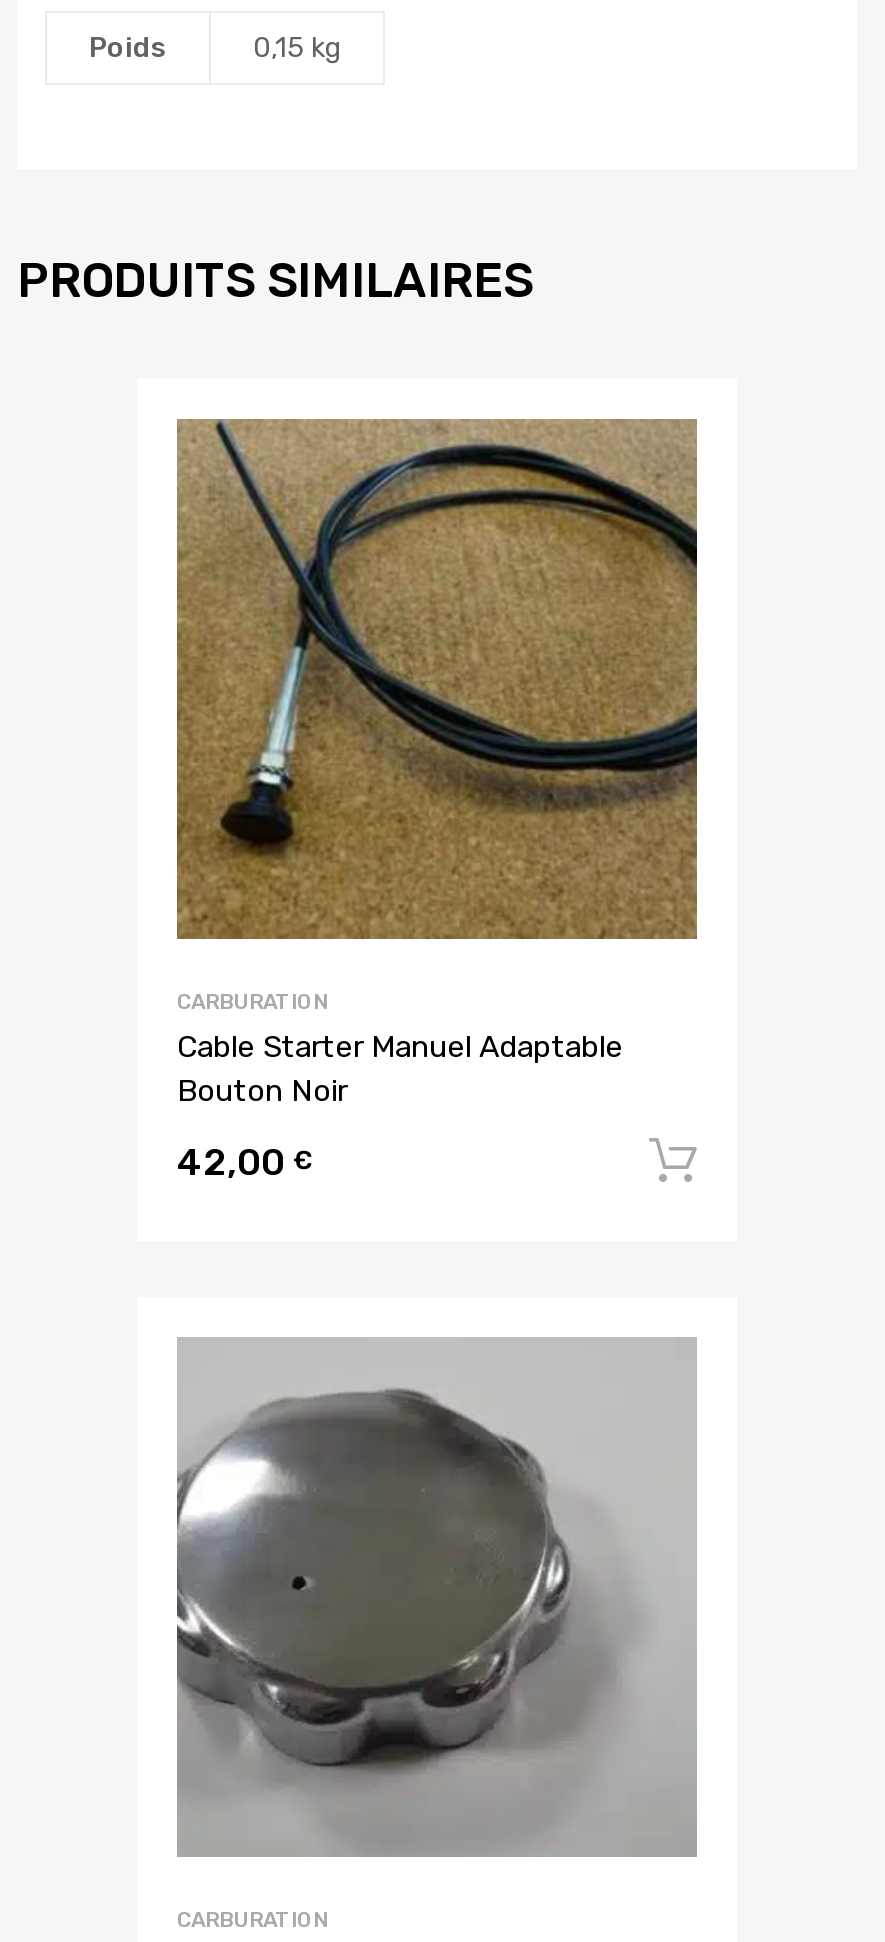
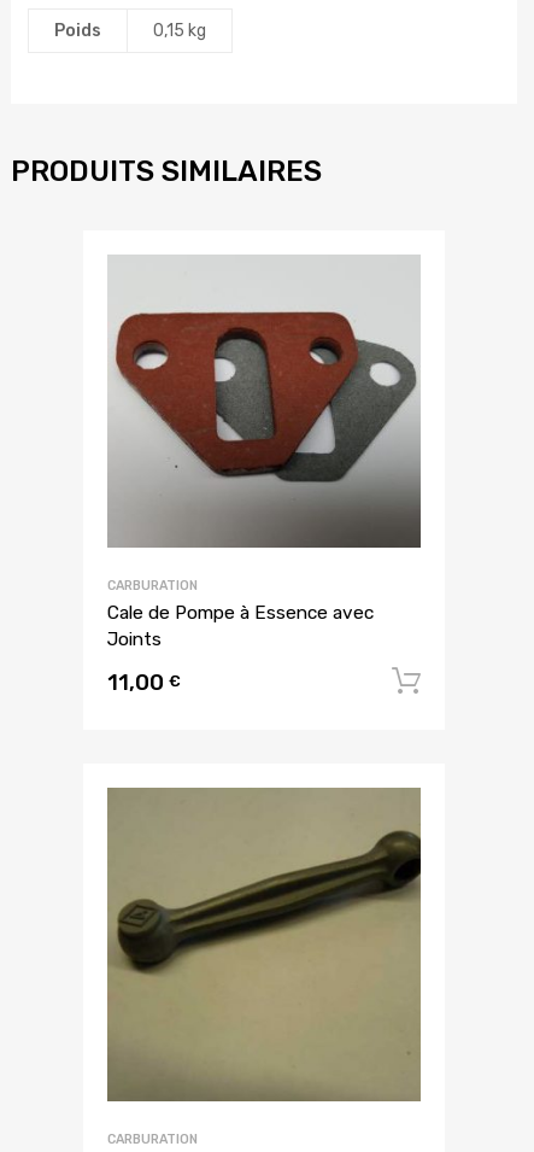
- [image]
+ [image]

- Cable Starter Manuel Adaptable
- Bouton Noir
+ Cale de Pompe à Essence avec
+ Joints

- 42,00 €
+ 11,00 €

- [image]
+ [image]
